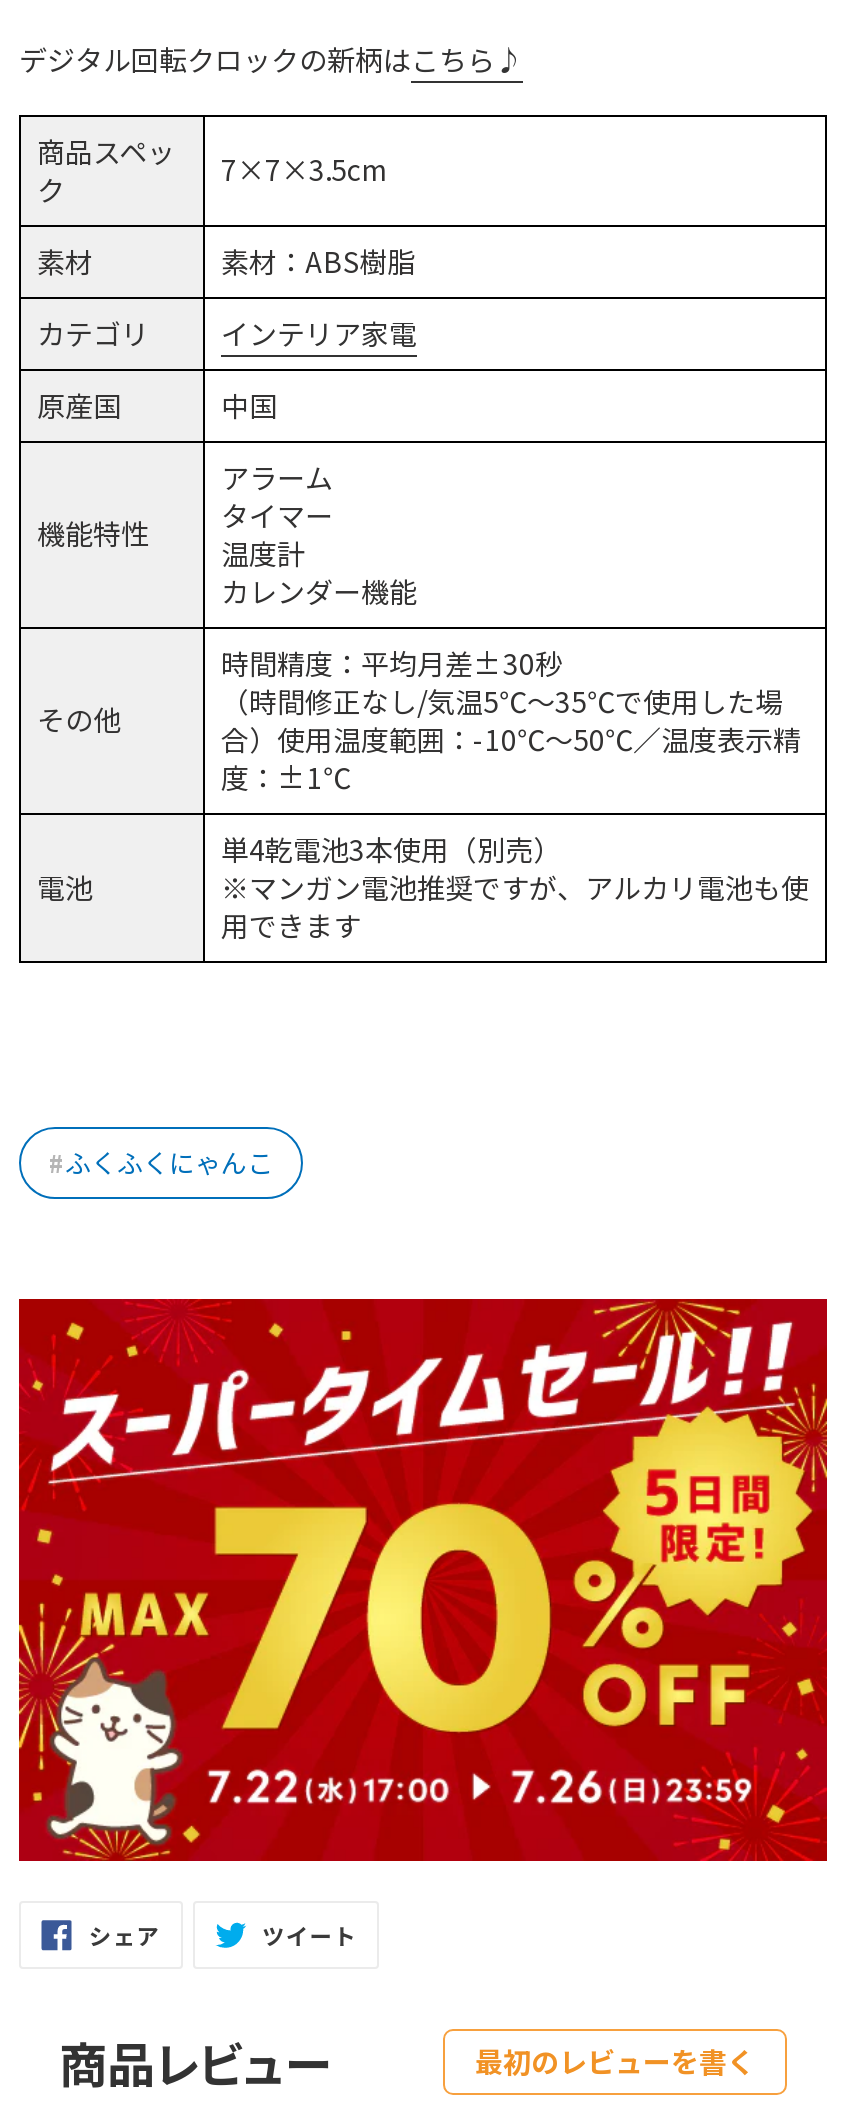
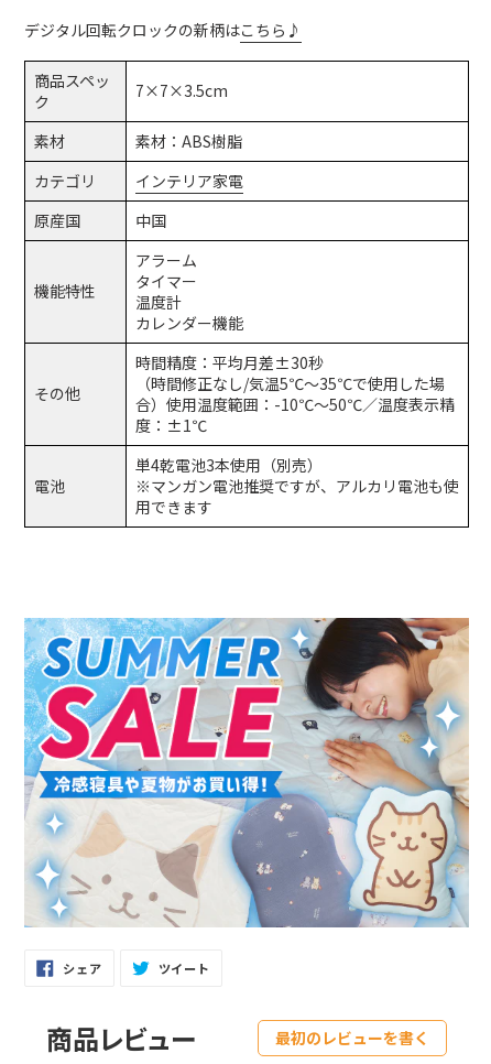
- #ふくふくにゃんこ

- [image]
+ [image]
